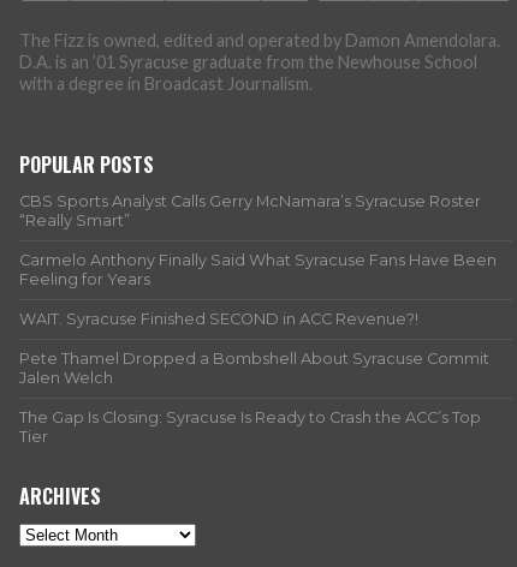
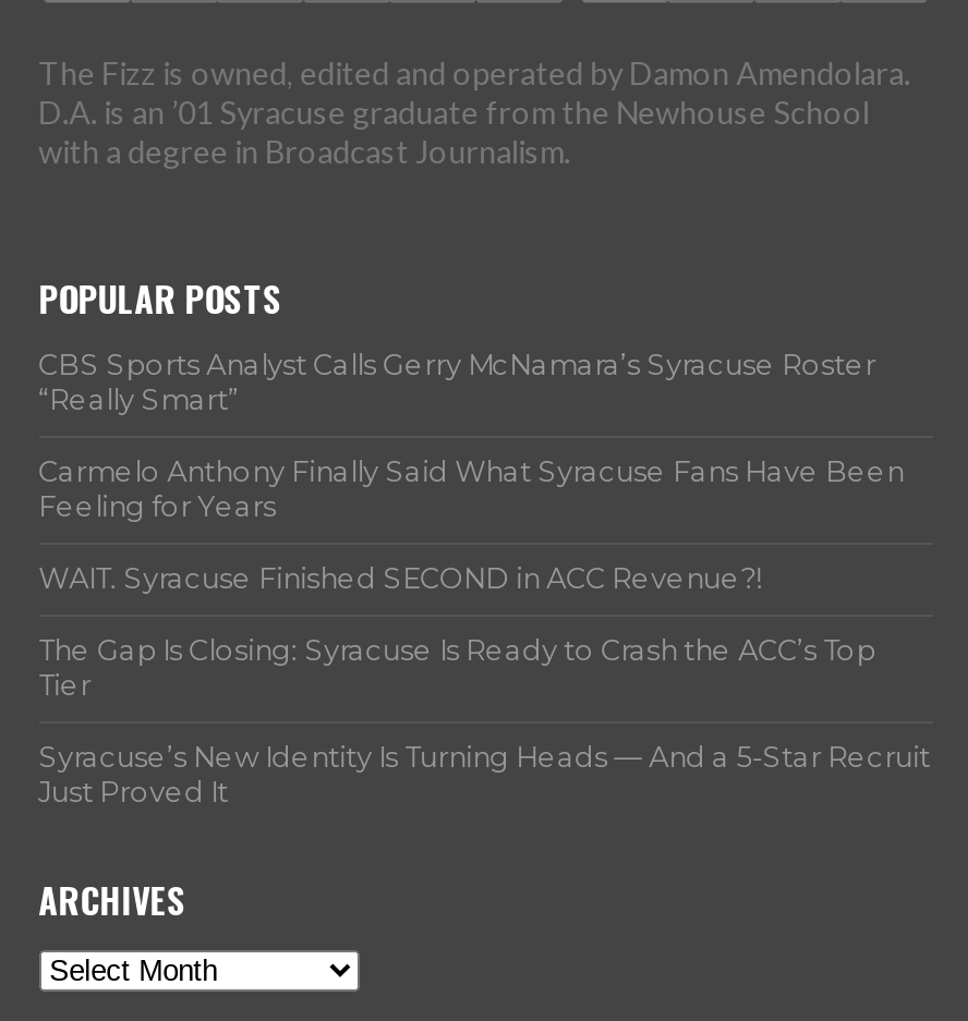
- Pete Thamel Dropped a Bombshell About Syracuse Commit
- Jalen Welch

moved up: The Gap Is Closing: Syracuse Is Ready to Crash the ACC’s Top | Tier

+ Syracuse’s New Identity Is Turning Heads — And a 5-Star Recruit
+ Just Proved It
